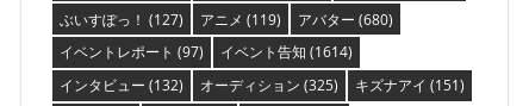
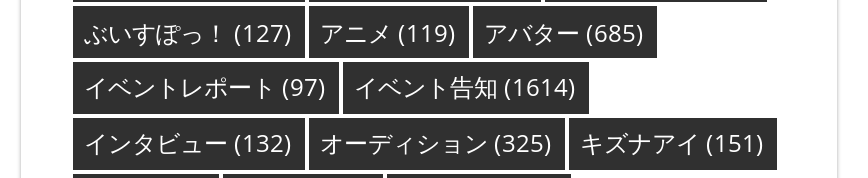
- ぶいすぽっ！(127) アニメ(119) アバター(680)
+ ぶいすぽっ！(127) アニメ(119) アバター(685)
